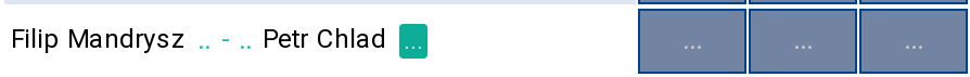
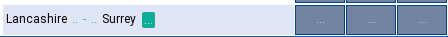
- Filip Mandrysz .. - .. Petr Chlad ...
+ Lancashire .. - .. Surrey ...
